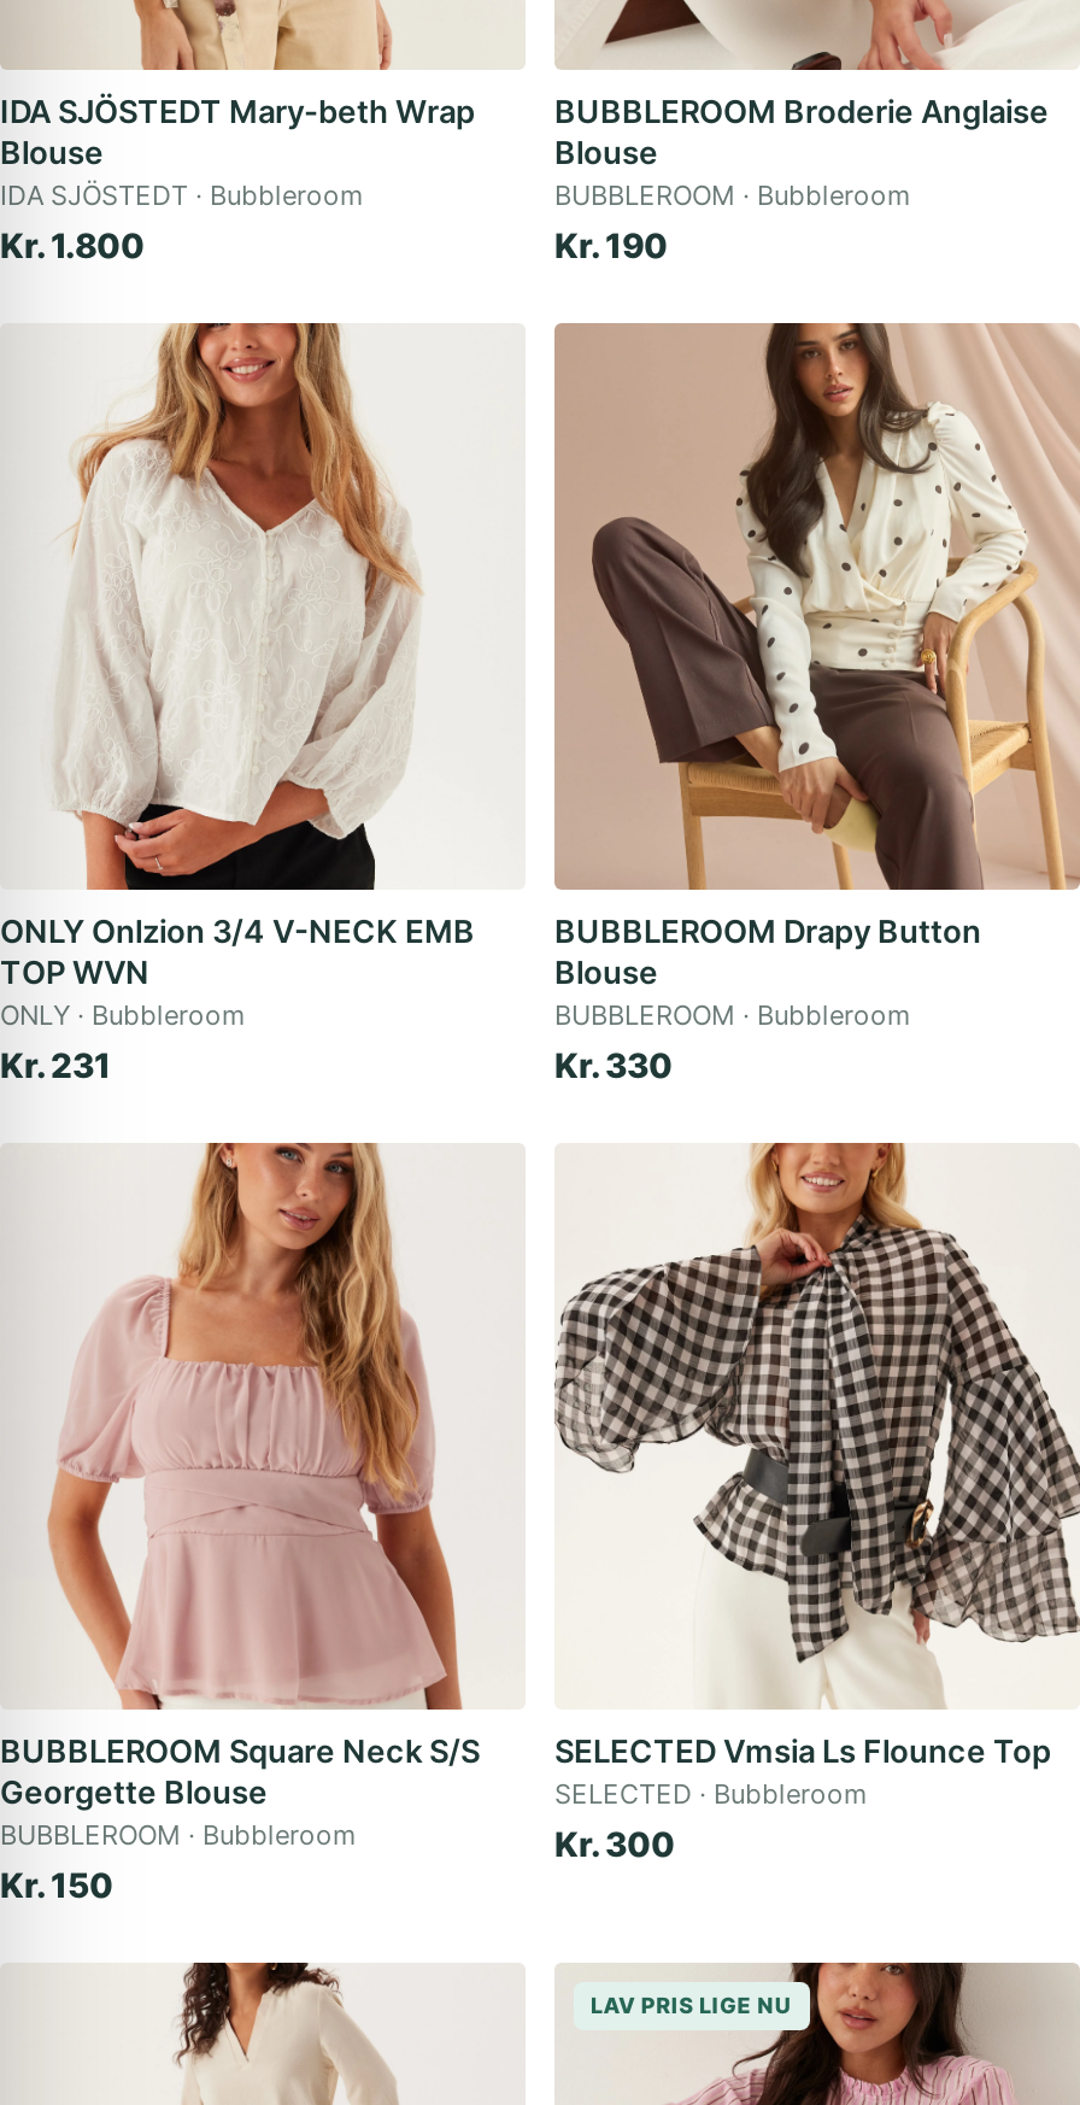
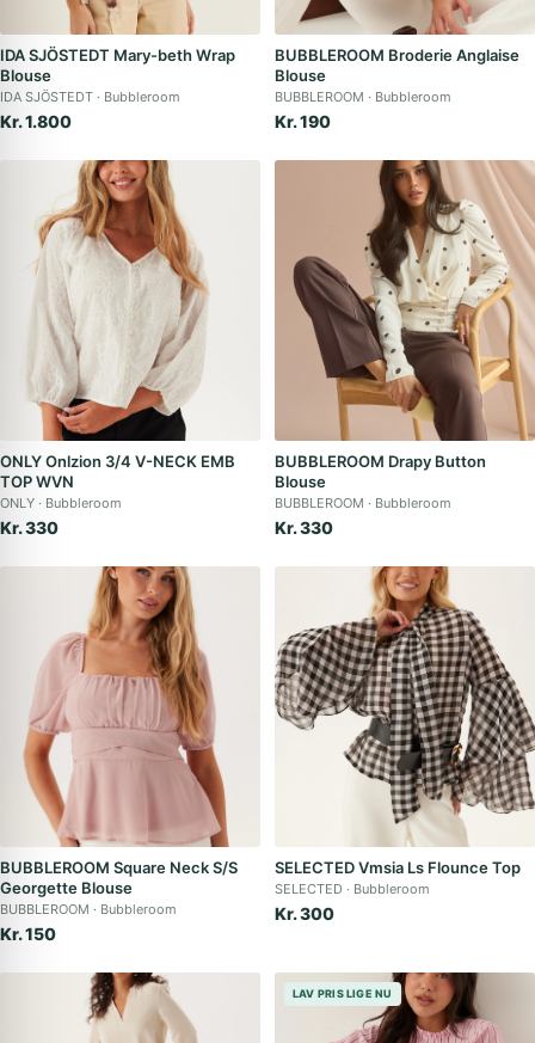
- Kr. 231
+ Kr. 330
